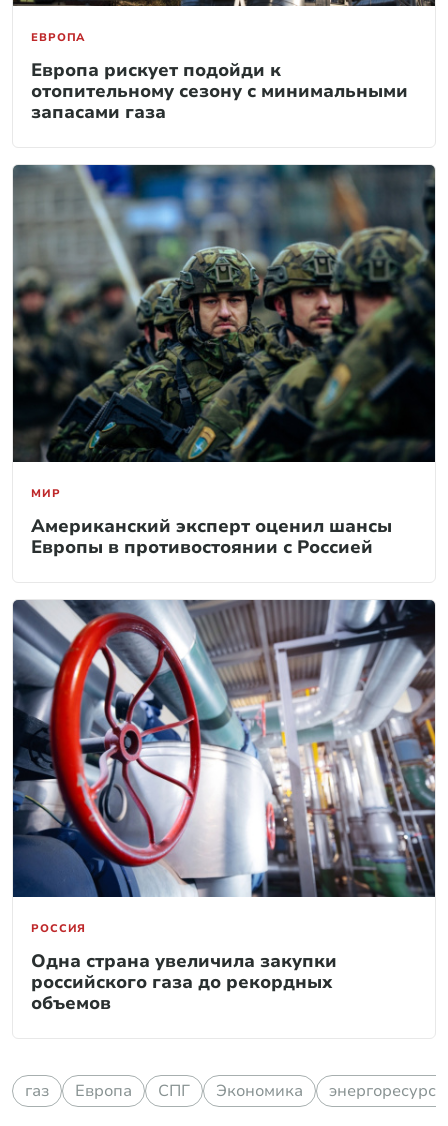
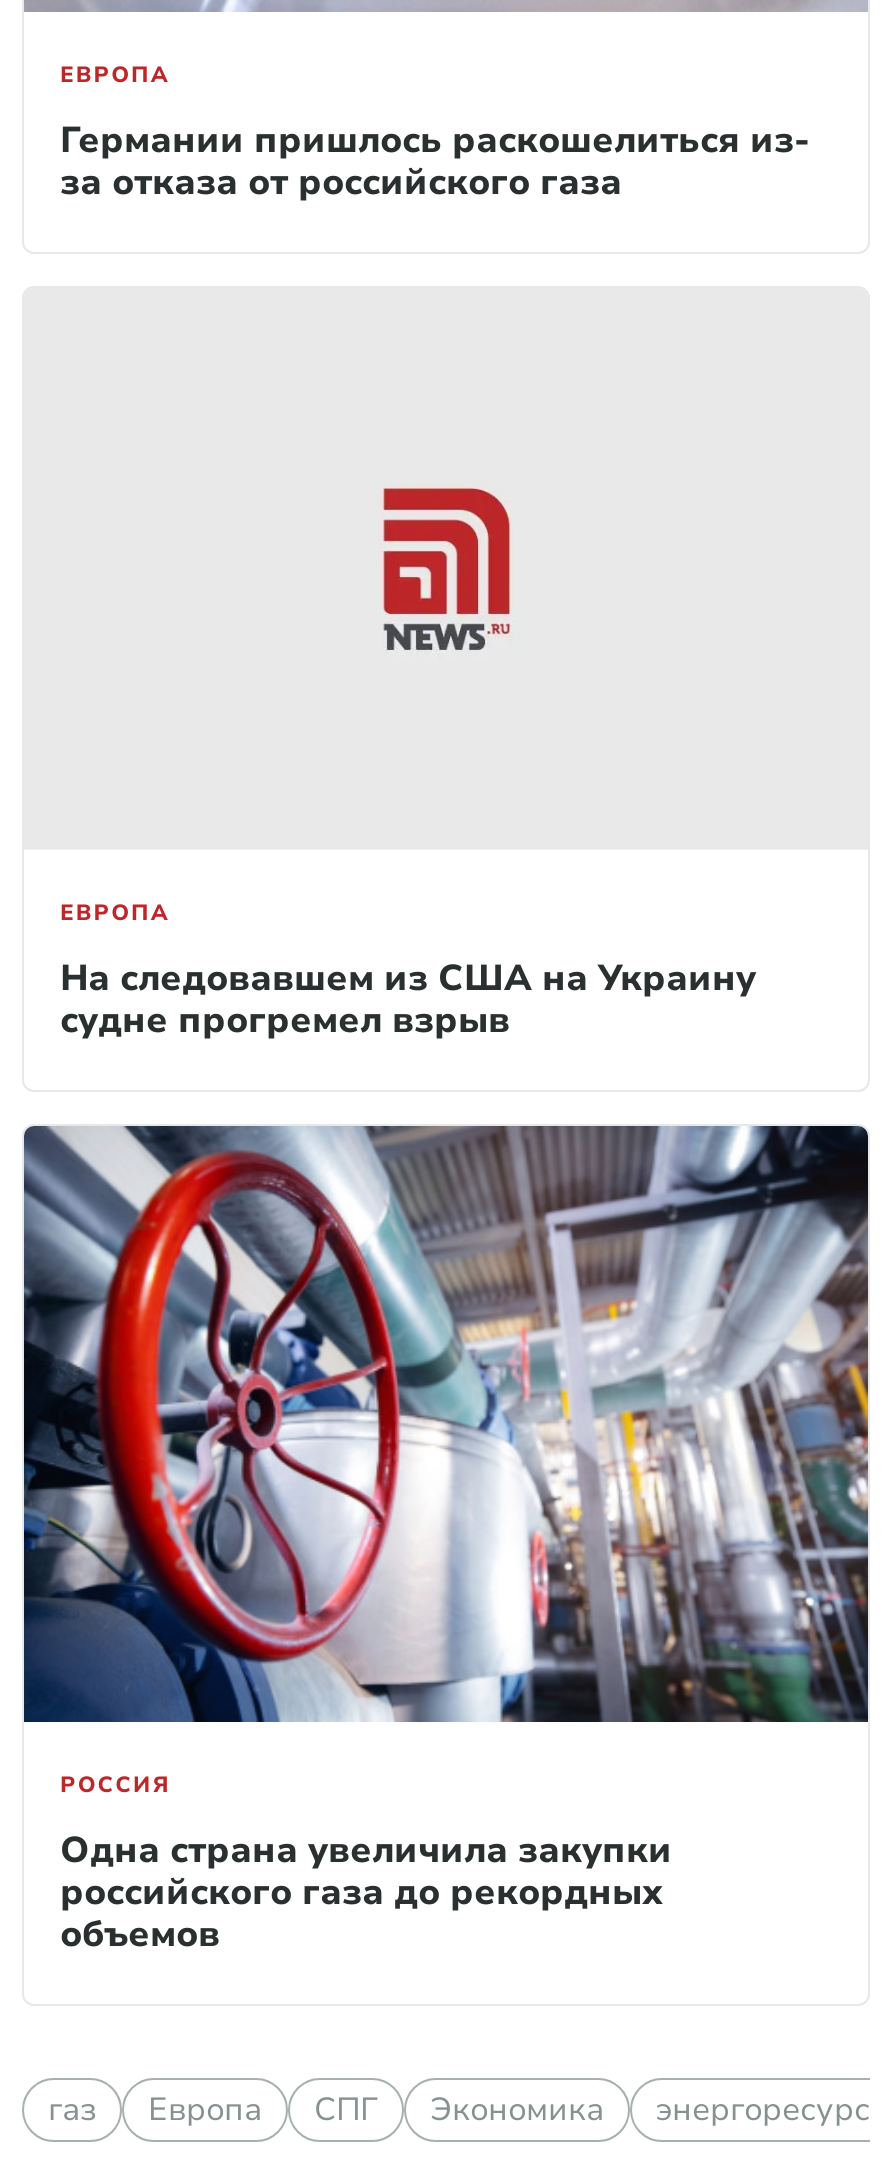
- Европа рискует подойди к
- отопительному сезону с минимальными
- запасами газа
+ Германии пришлось раскошелиться из-
+ за отказа от российского газа

- [image]

- МИР
+ ЕВРОПА

- Американский эксперт оценил шансы
- Европы в противостоянии с Россией
+ На следовавшем из США на Украину
+ судне прогремел взрыв
